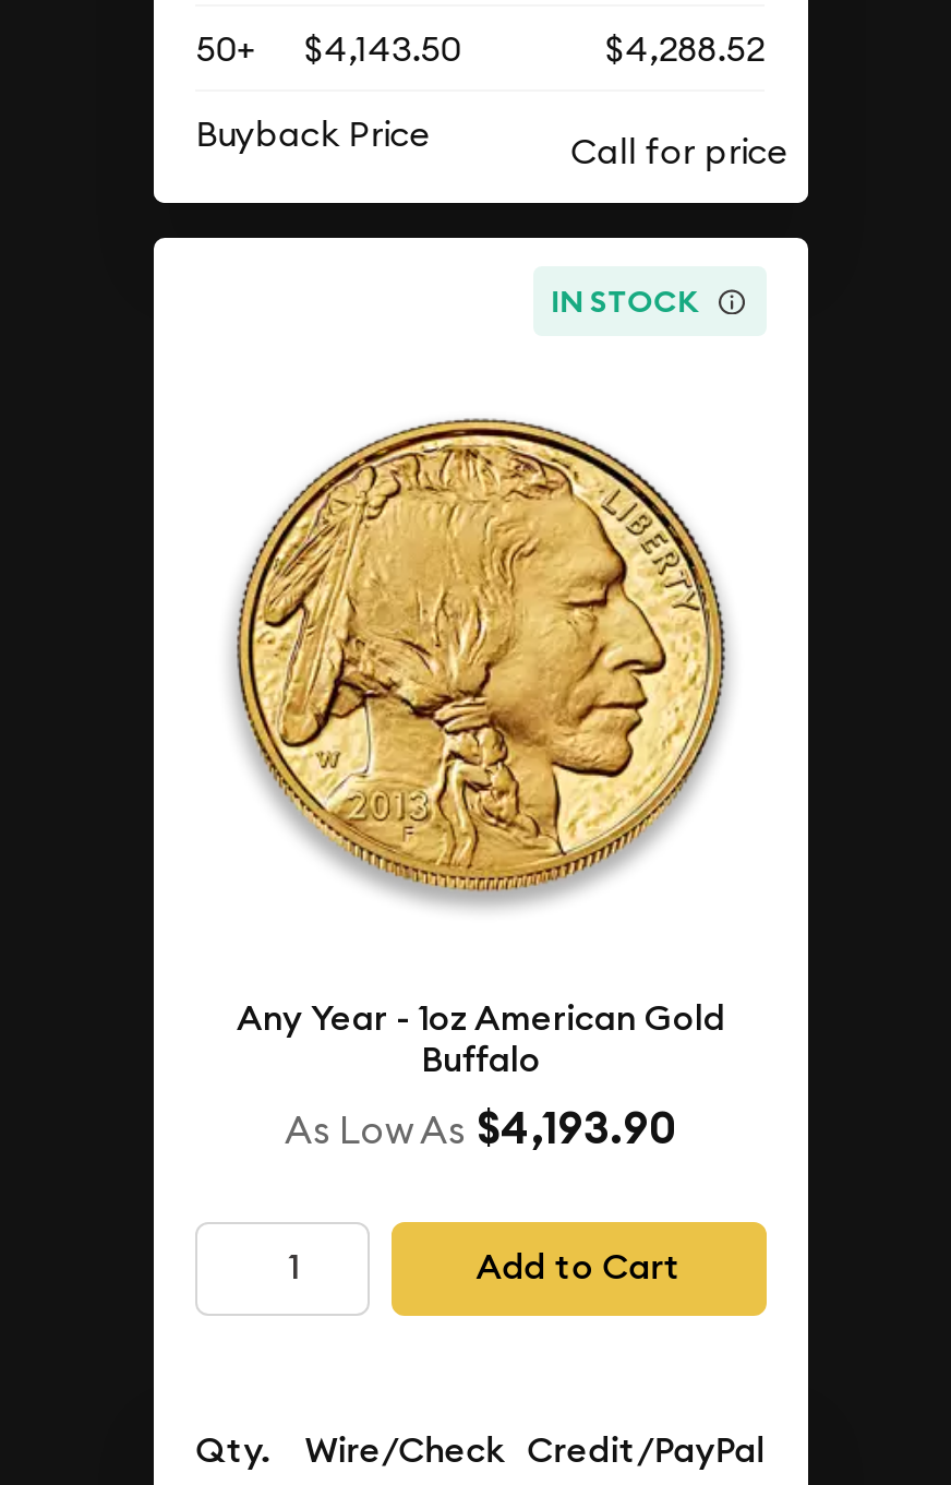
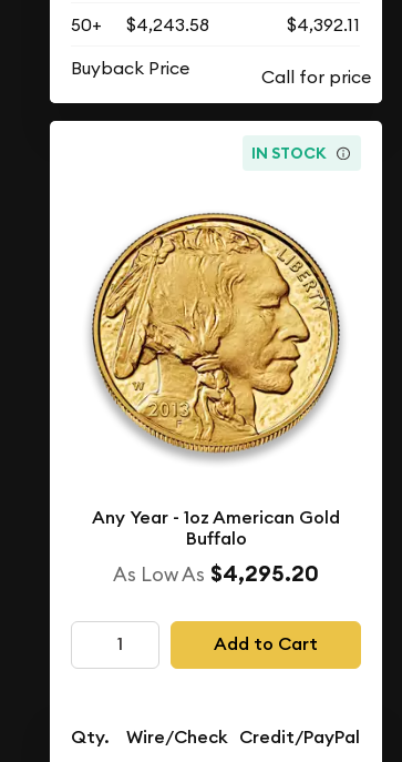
- 50+ $4,143.50
+ 50+ $4,243.58

- $4,288.52
+ $4,392.11

- As Low As $4,193.90
+ As Low As $4,295.20
